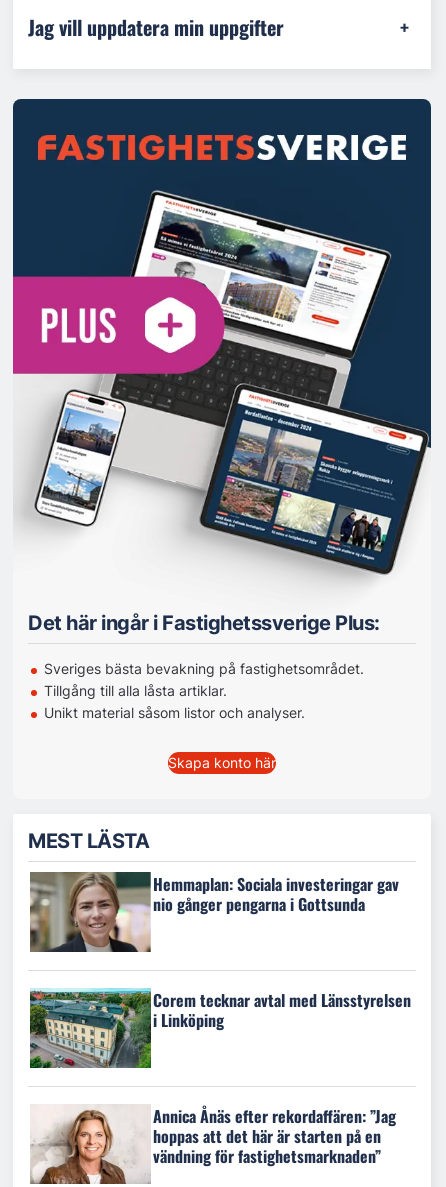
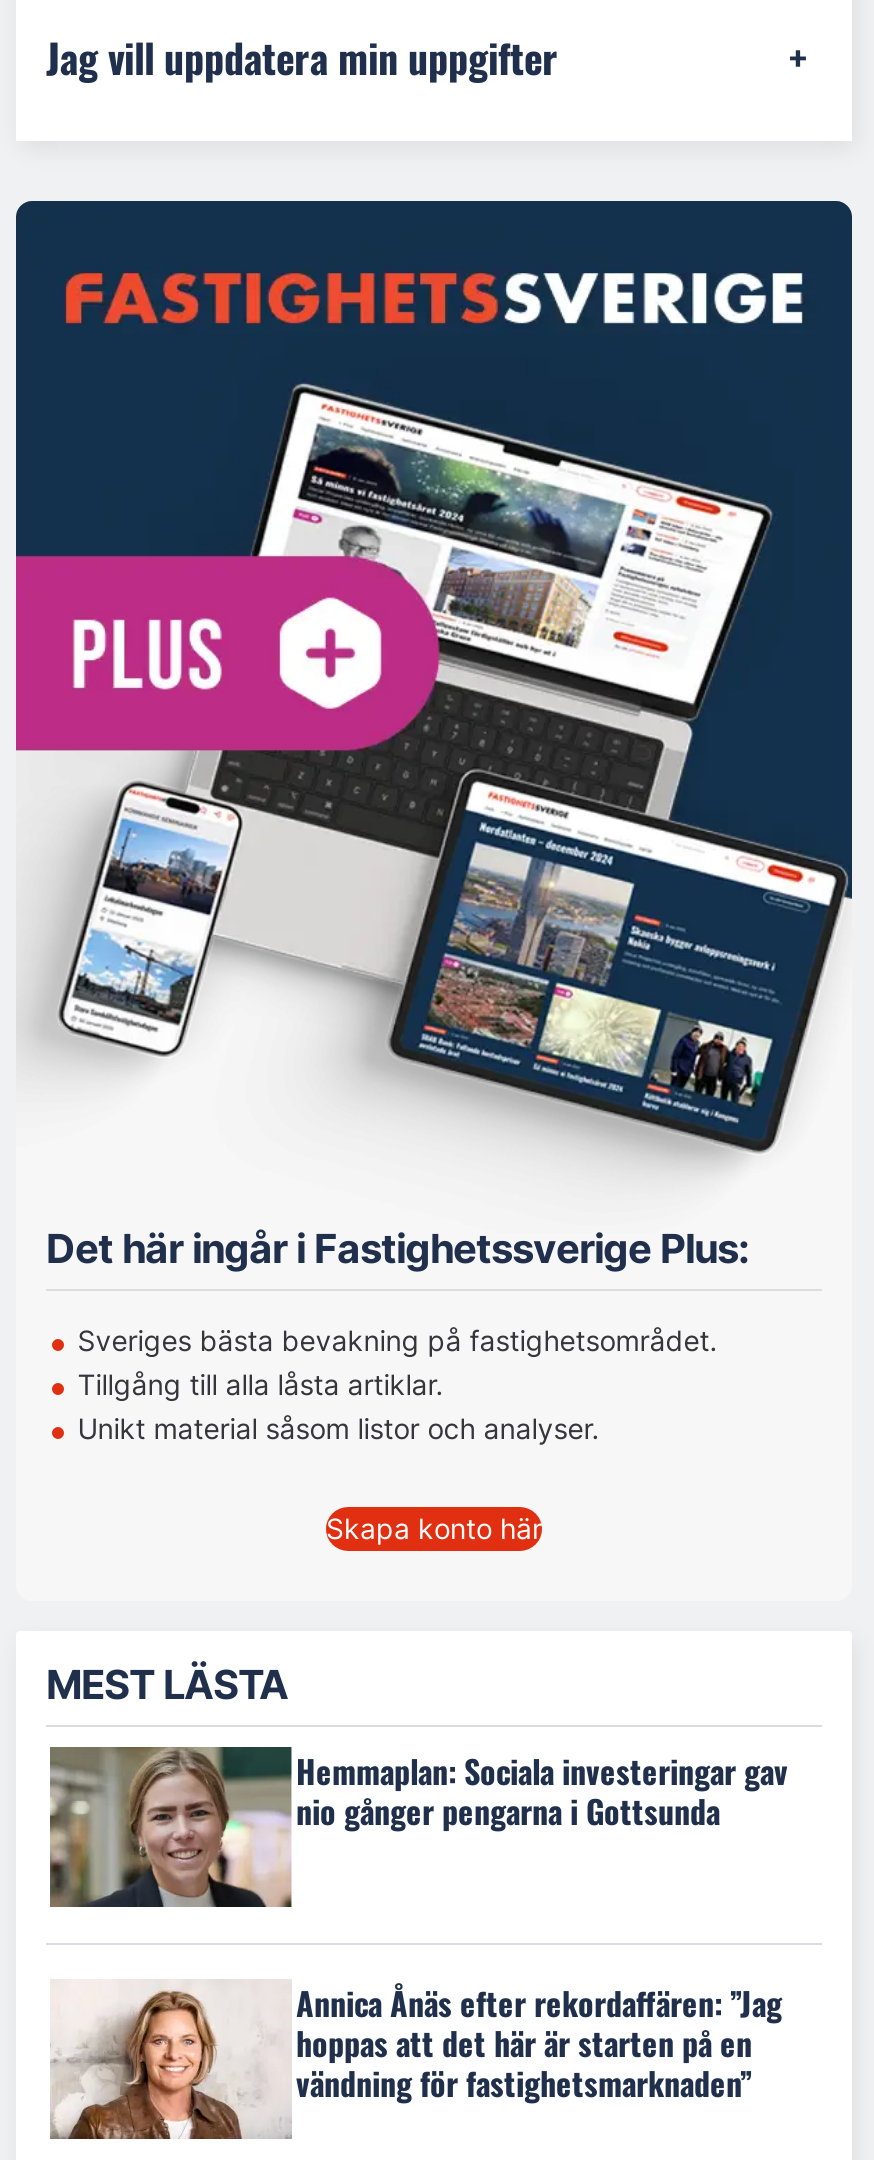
- [image]
- Corem tecknar avtal med Länsstyrelsen
- i Linköping
